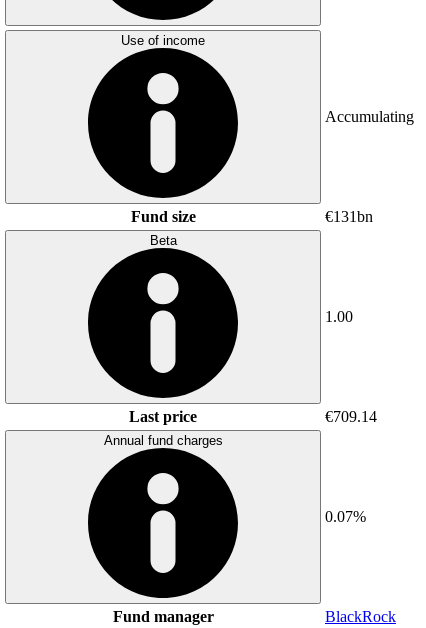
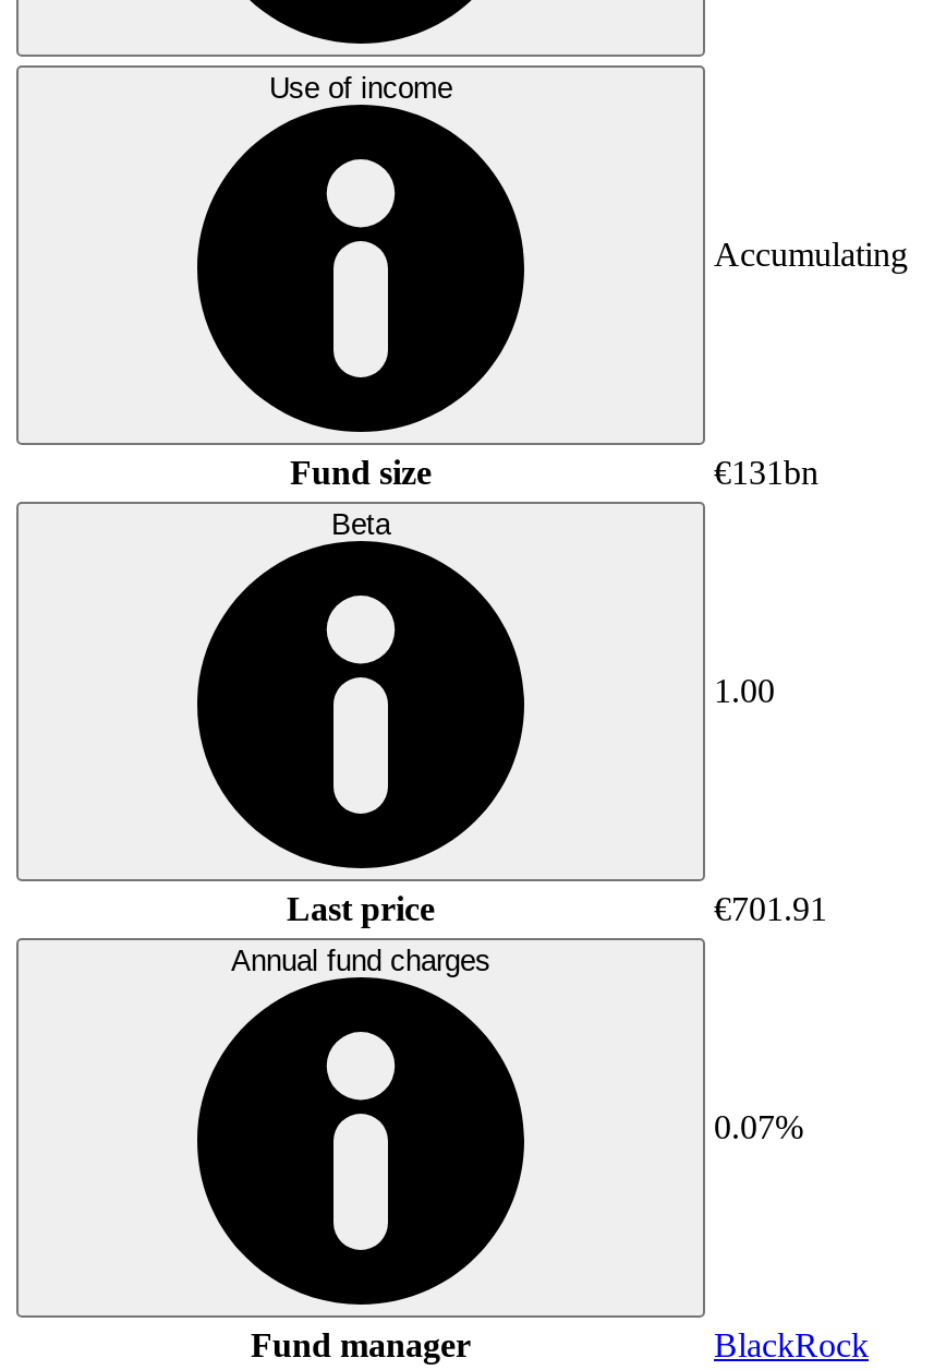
- €709.14
+ €701.91
